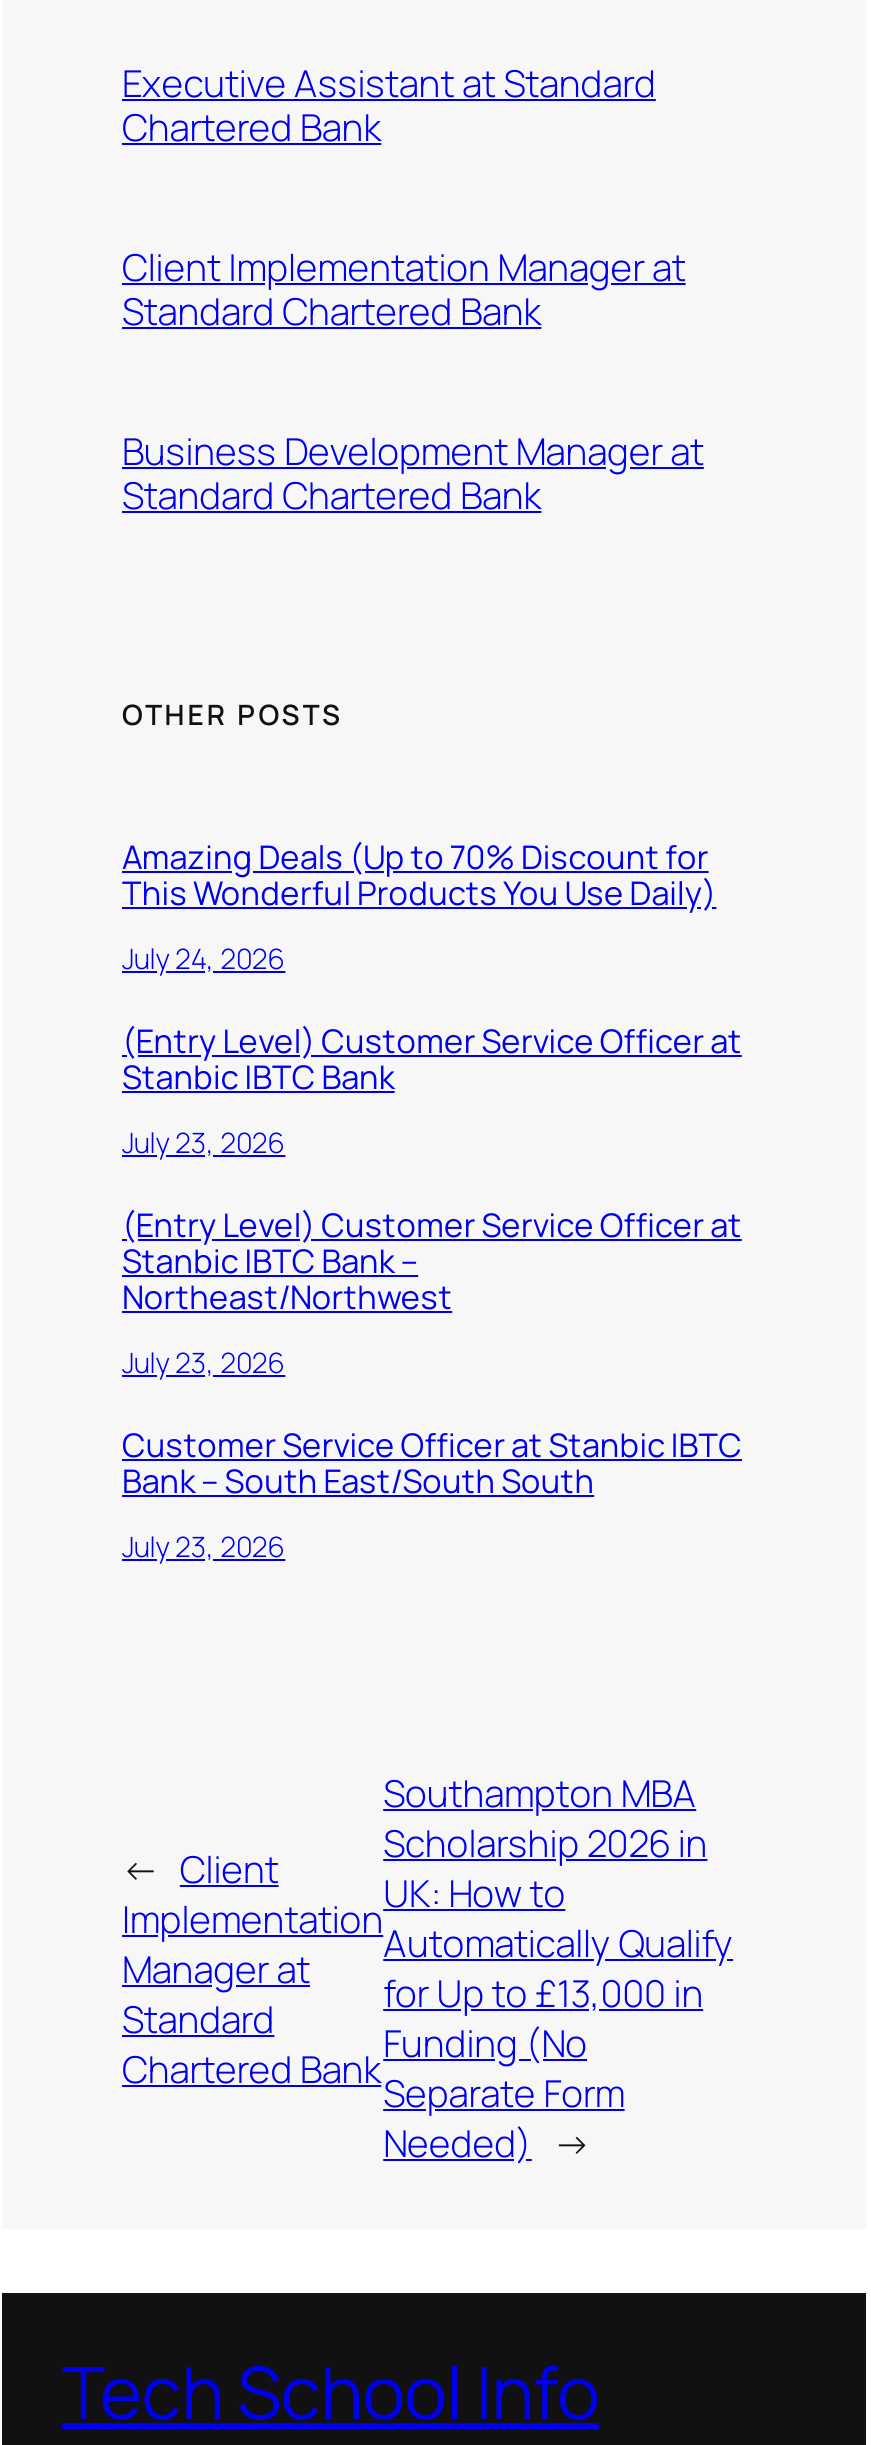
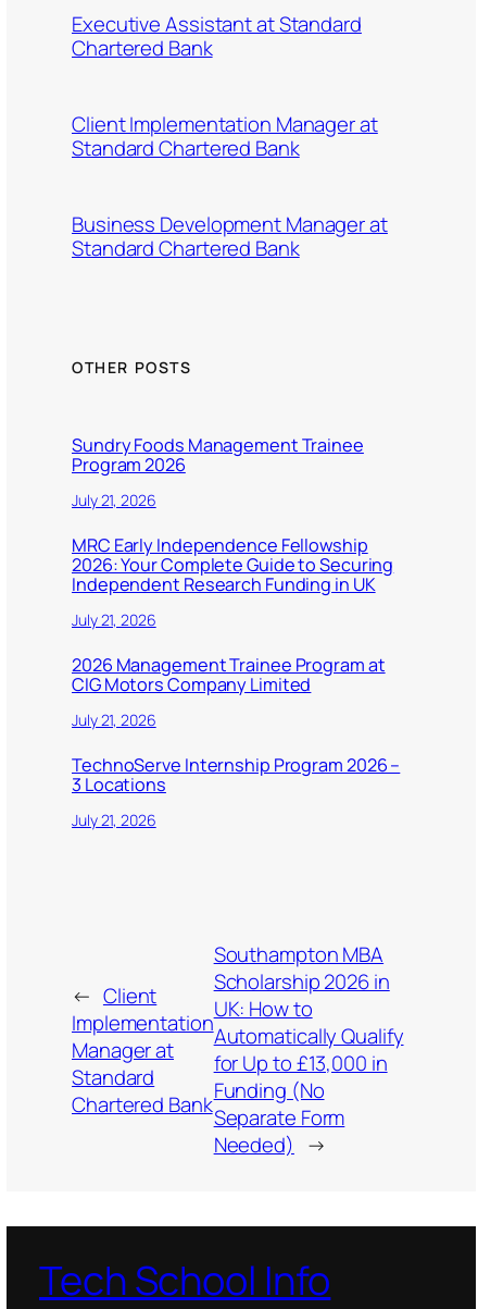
- Amazing Deals (Up to 70% Discount for
- This Wonderful Products You Use Daily)
+ Sundry Foods Management Trainee
+ Program 2026

- July 24, 2026
+ July 21, 2026

- (Entry Level) Customer Service Officer at
- Stanbic IBTC Bank
+ MRC Early Independence Fellowship
+ 2026: Your Complete Guide to Securing
+ Independent Research Funding in UK

- July 23, 2026
+ July 21, 2026

- (Entry Level) Customer Service Officer at
- Stanbic IBTC Bank –
- Northeast/Northwest
+ 2026 Management Trainee Program at
+ CIG Motors Company Limited

- July 23, 2026
+ July 21, 2026

- Customer Service Officer at Stanbic IBTC
- Bank – South East/South South
+ TechnoServe Internship Program 2026 –
+ 3 Locations

- July 23, 2026
+ July 21, 2026
